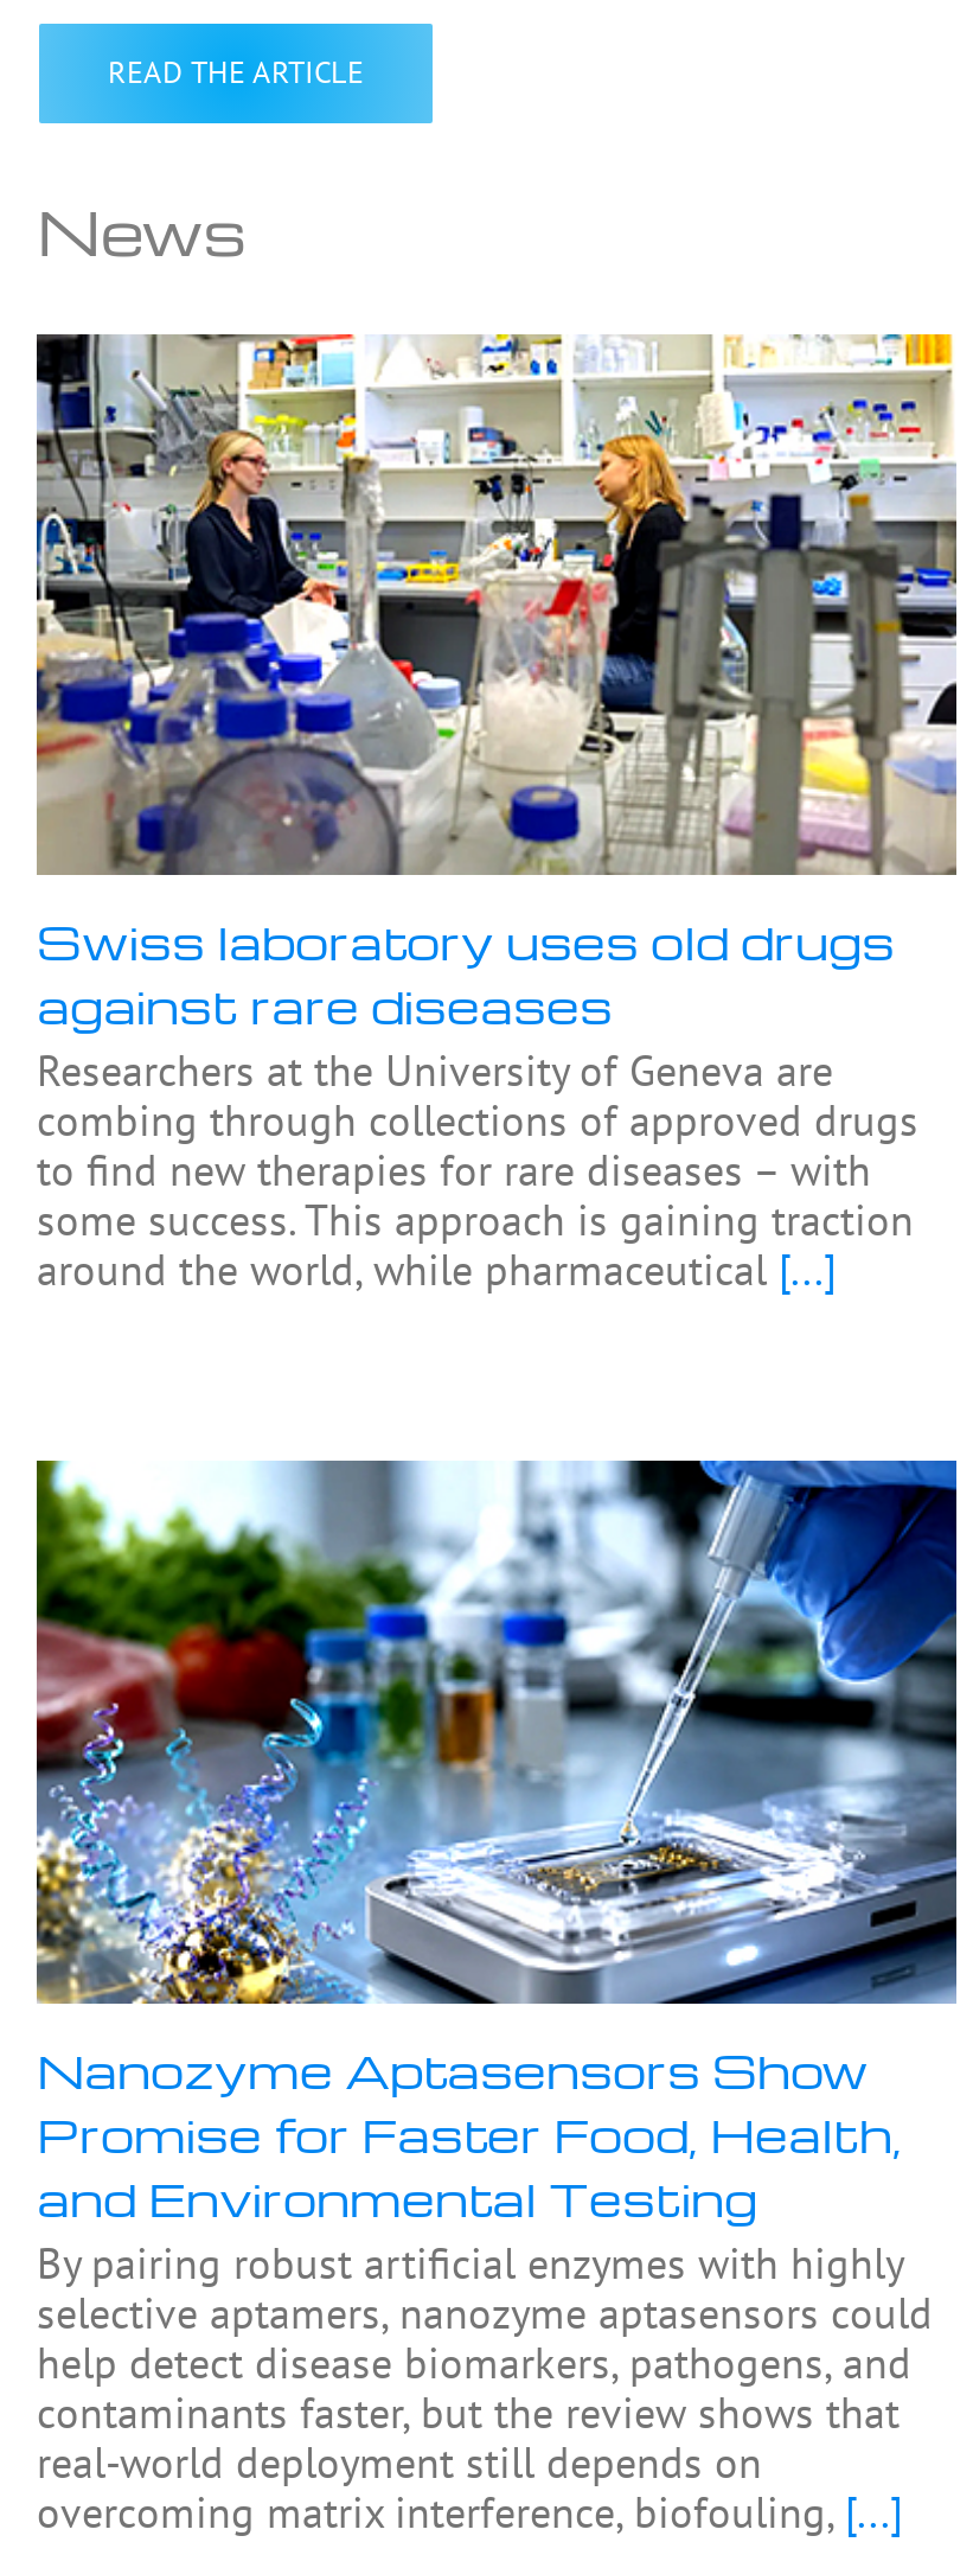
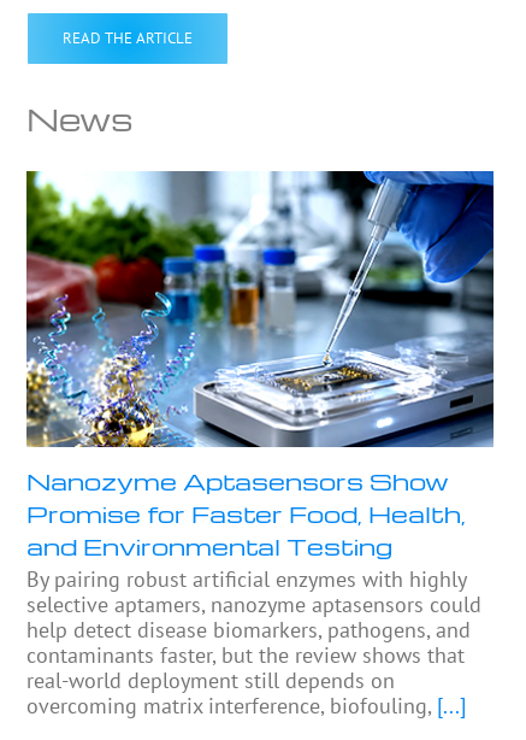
- [image]
- Swiss laboratory uses old drugs
- against rare diseases
- Researchers at the University of Geneva are
- combing through collections of approved drugs
- to find new therapies for rare diseases – with
- some success. This approach is gaining traction
- around the world, while pharmaceutical [...]
